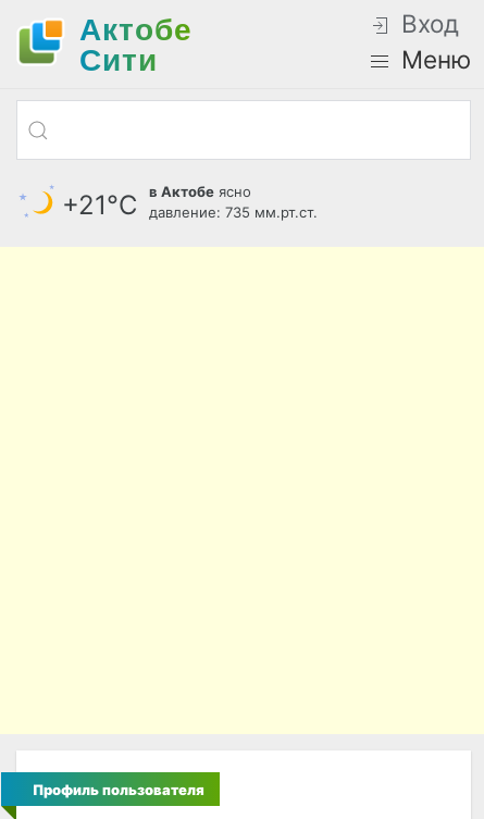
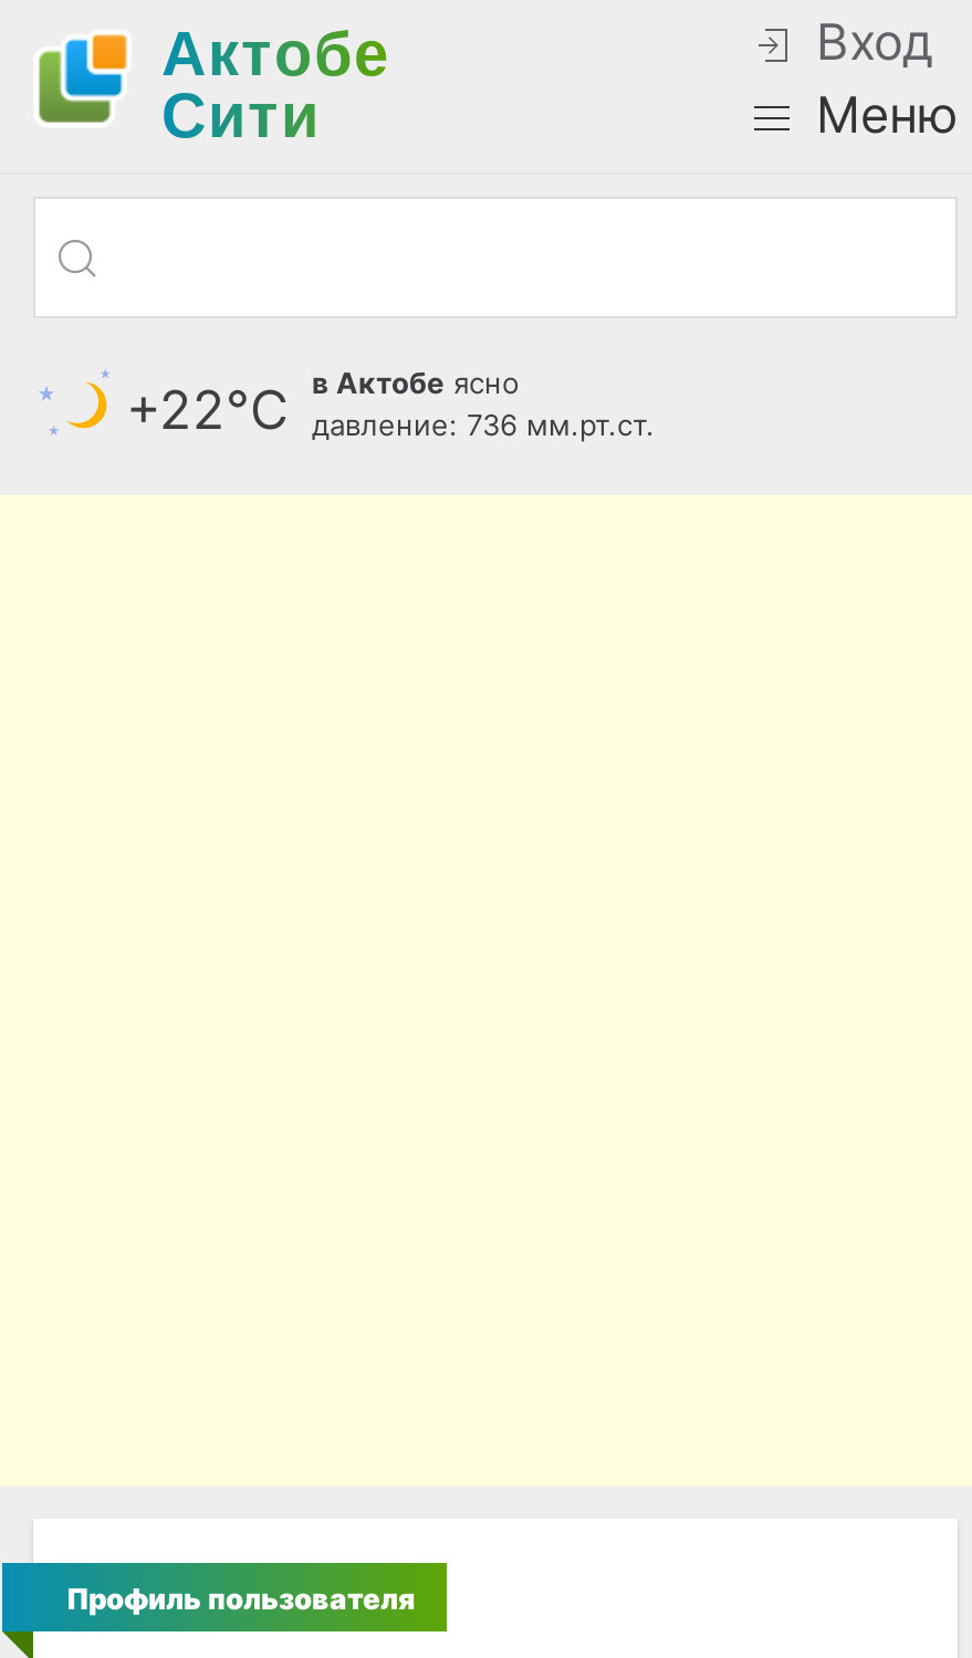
- +21°С
+ +22°С

- давление: 735 мм.рт.ст.
+ давление: 736 мм.рт.ст.
